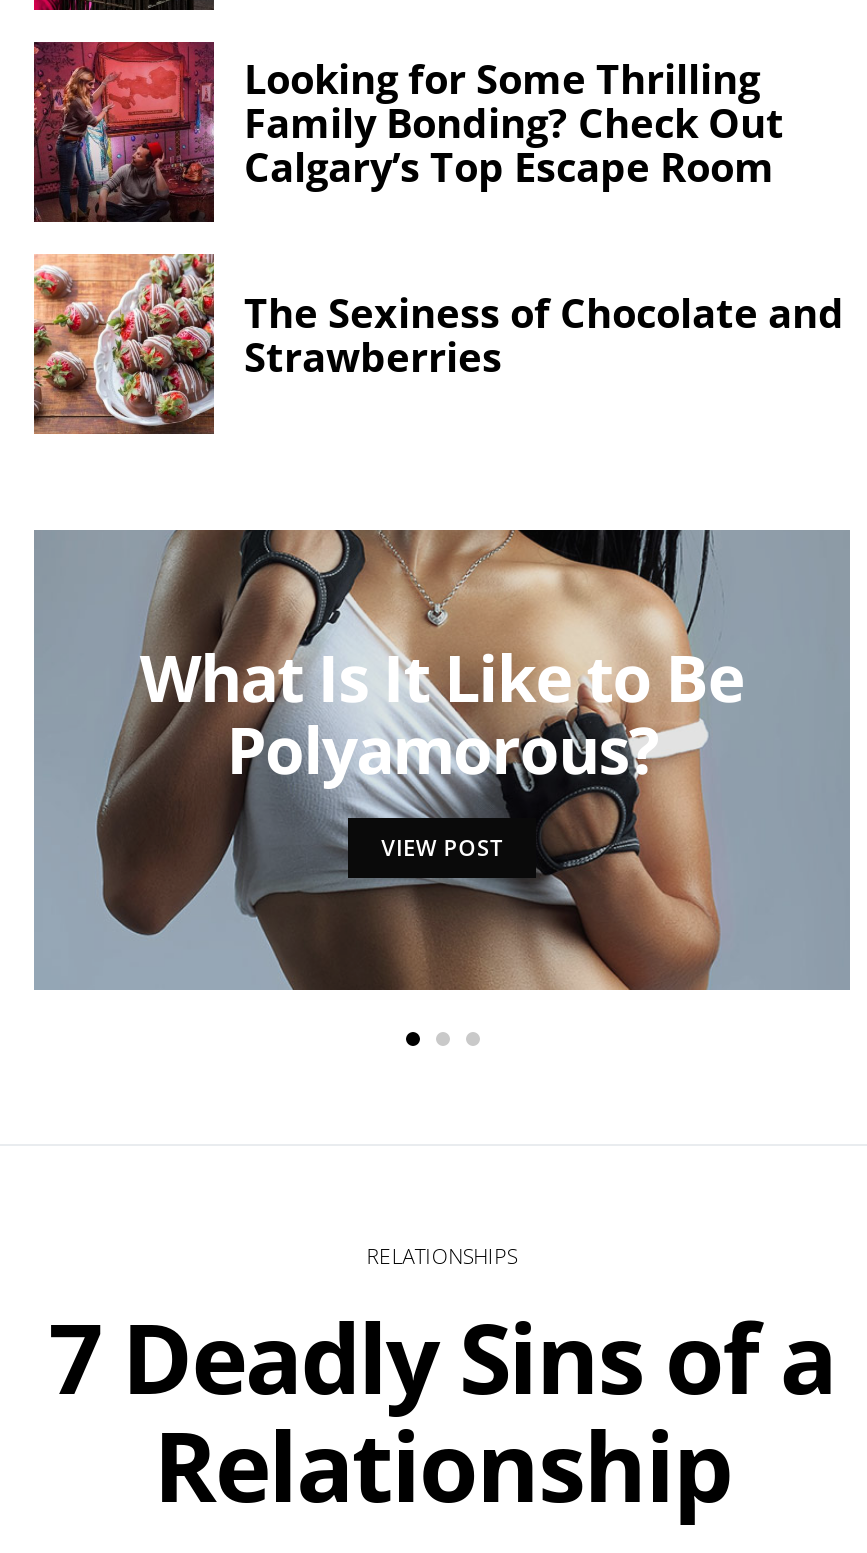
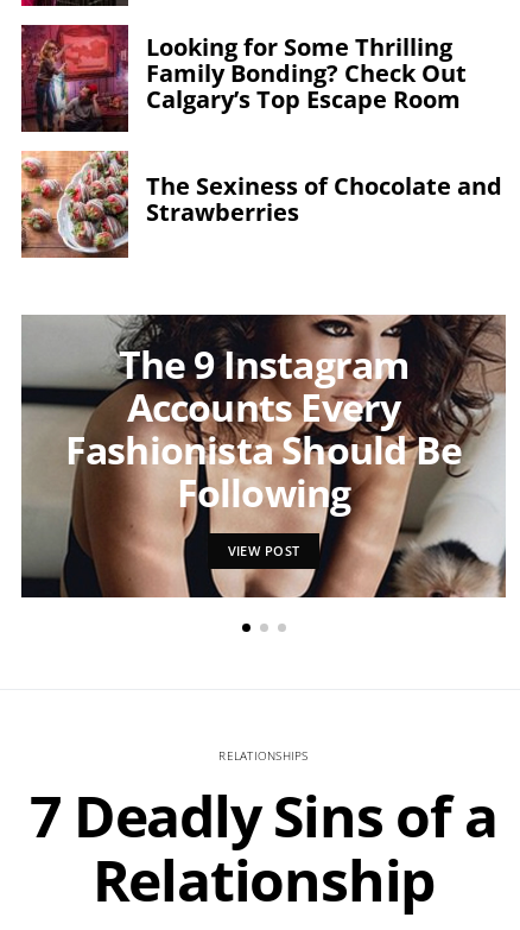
- [image]
- What Is It Like to Be
- Polyamorous?
+ [image]
+ The 9 Instagram
+ Accounts Every
+ Fashionista Should Be
+ Following

moved down: VIEW POST
